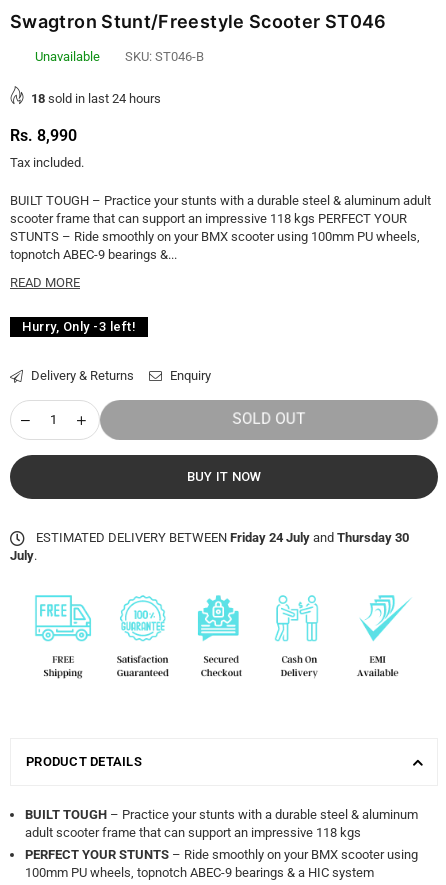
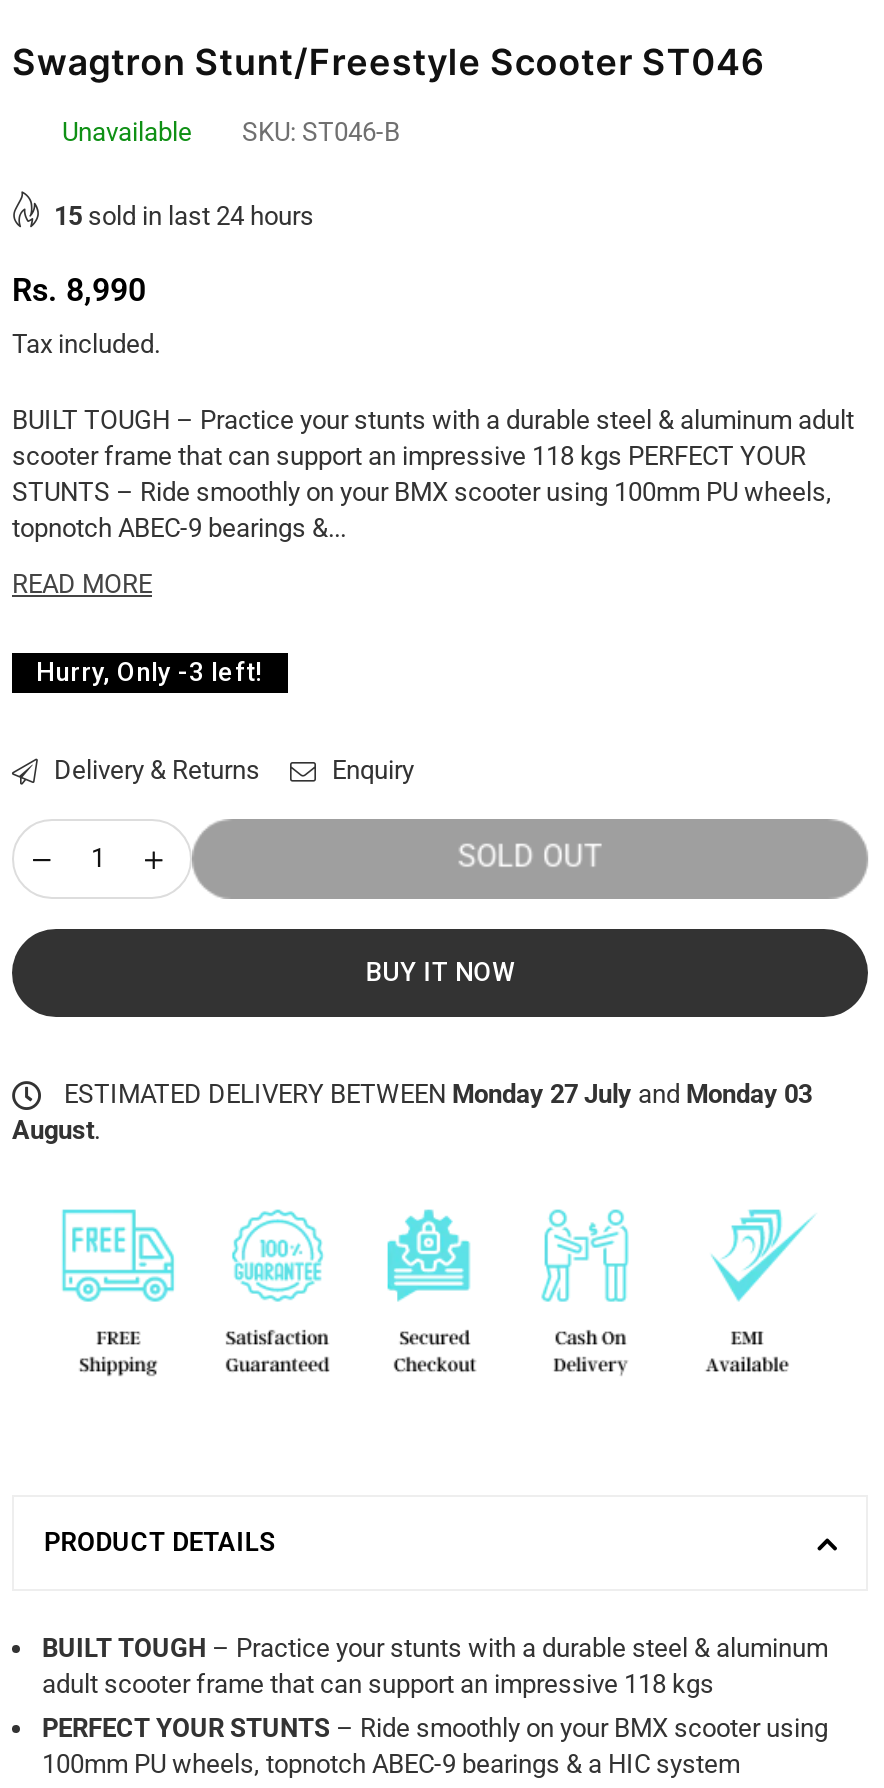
- 18 sold in last 24 hours
+ 15 sold in last 24 hours

- ESTIMATED DELIVERY BETWEEN Friday 24 July and Thursday 30
- July.
+ ESTIMATED DELIVERY BETWEEN Monday 27 July and Monday 03
+ August.
